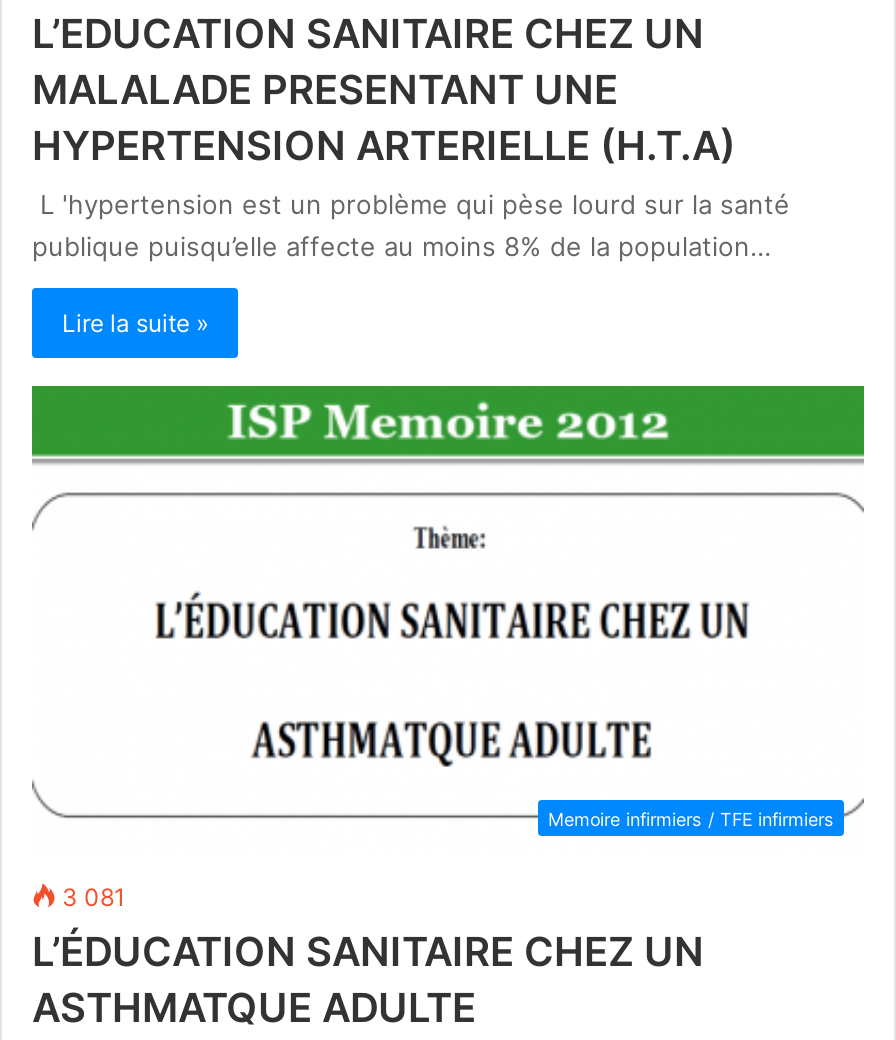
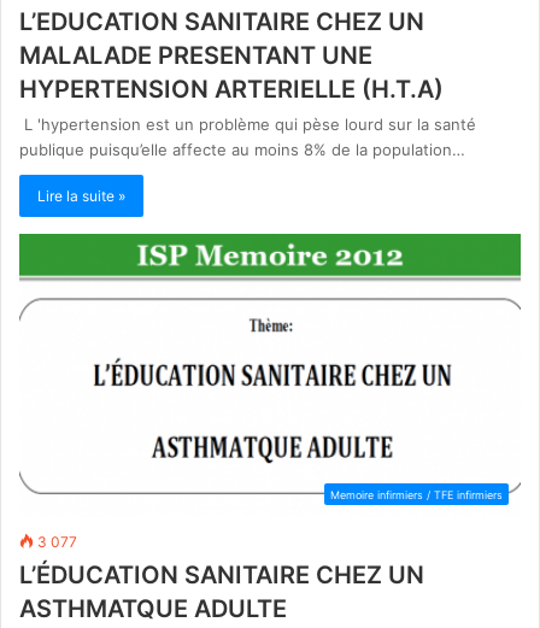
- 3 081
+ 3 077
